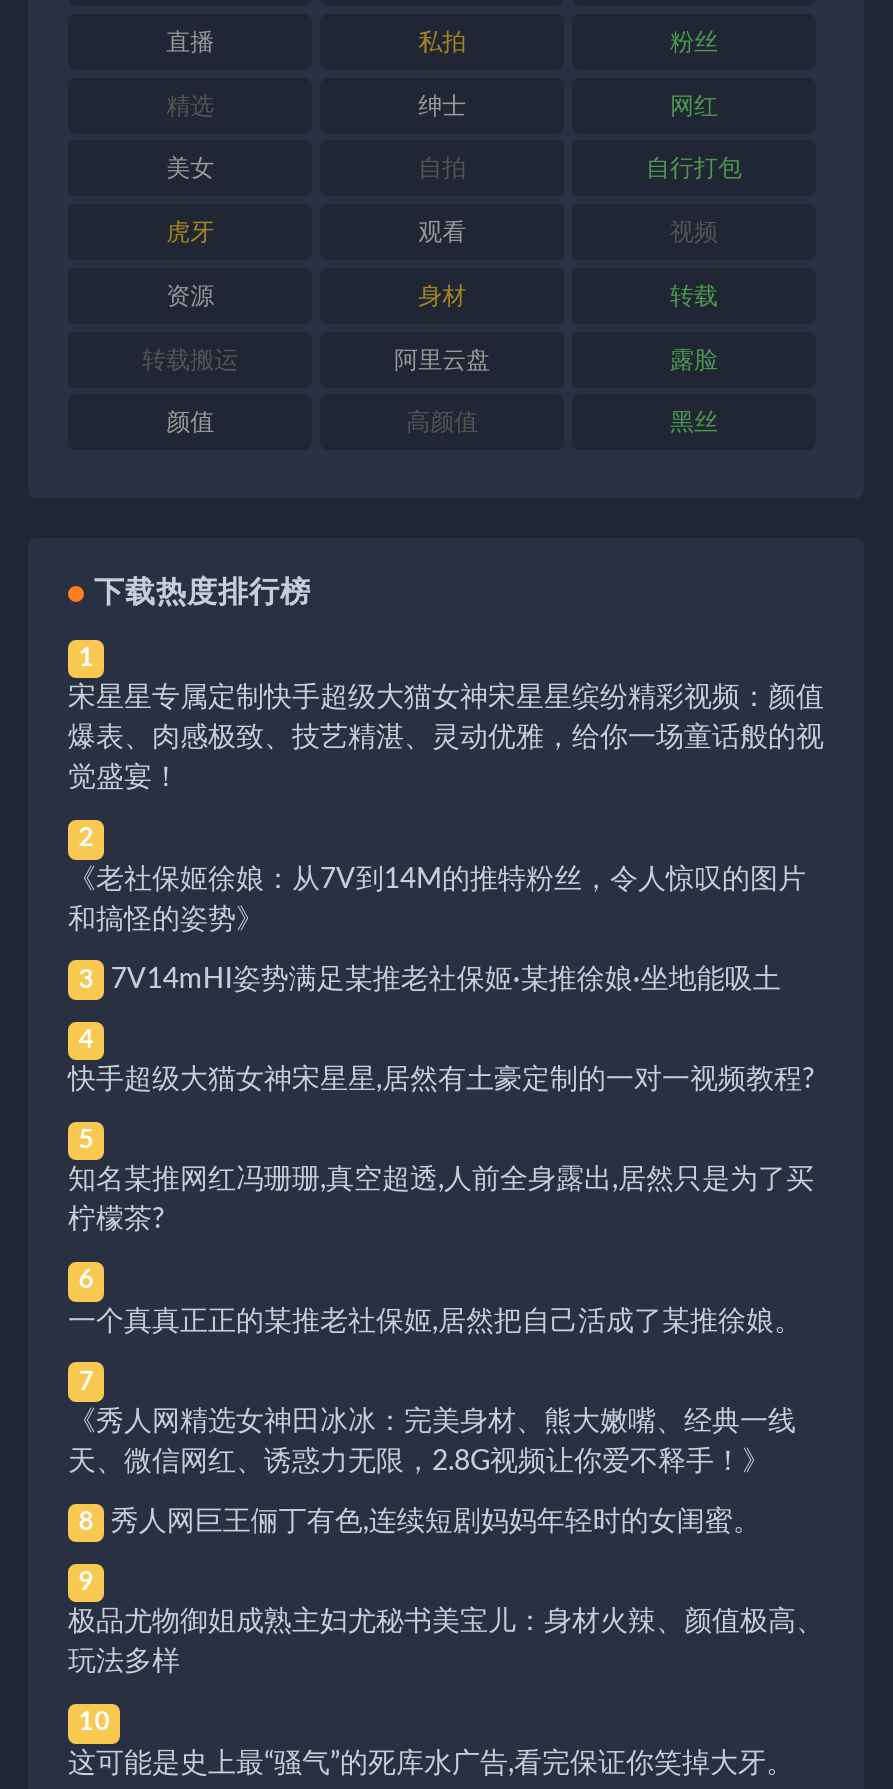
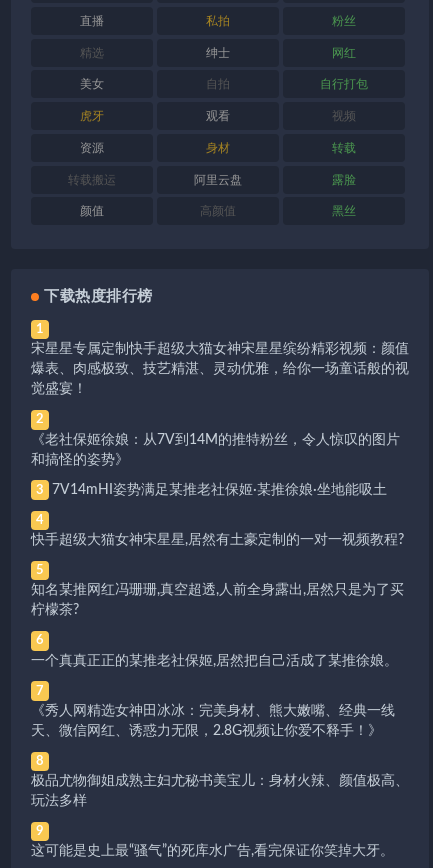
- 秀人网巨王俪丁有色,连续短剧妈妈年轻时的女闺蜜。
- 9

- 10
+ 9
